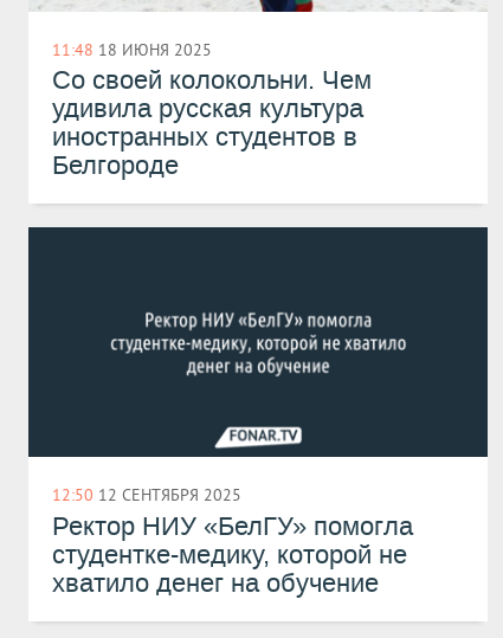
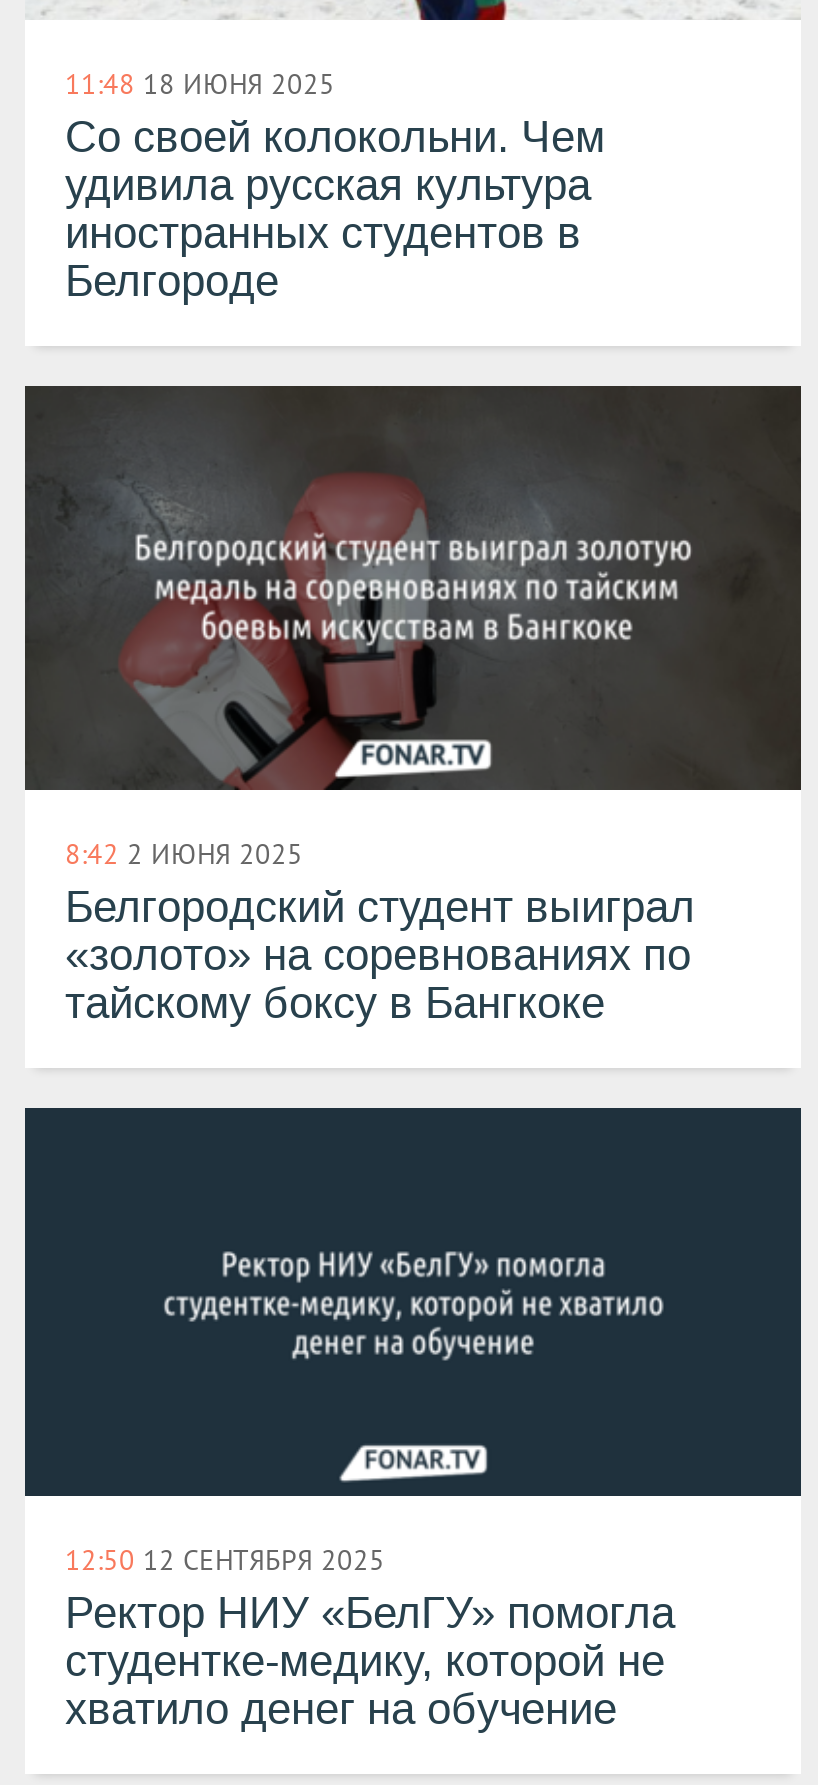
+ [image]
+ 8:42 2 ИЮНЯ 2025
+ Белгородский студент выиграл
+ «золото» на соревнованиях по
+ тайскому боксу в Бангкоке
